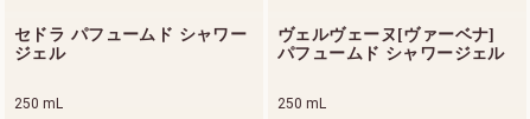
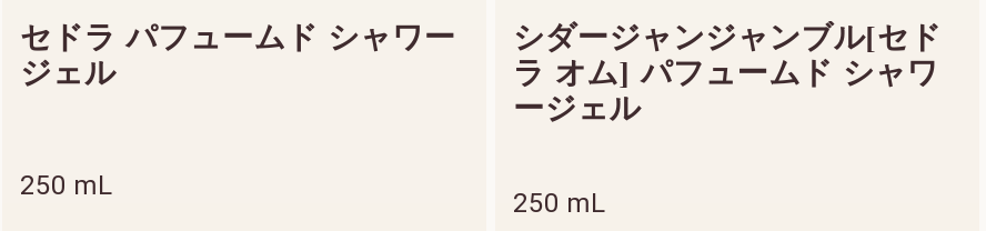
- ヴェルヴェーヌ[ヴァーベナ]
- パフュームド シャワージェル
+ シダージャンジャンブル[セド
+ ラ オム] パフュームド シャワ
+ ージェル
